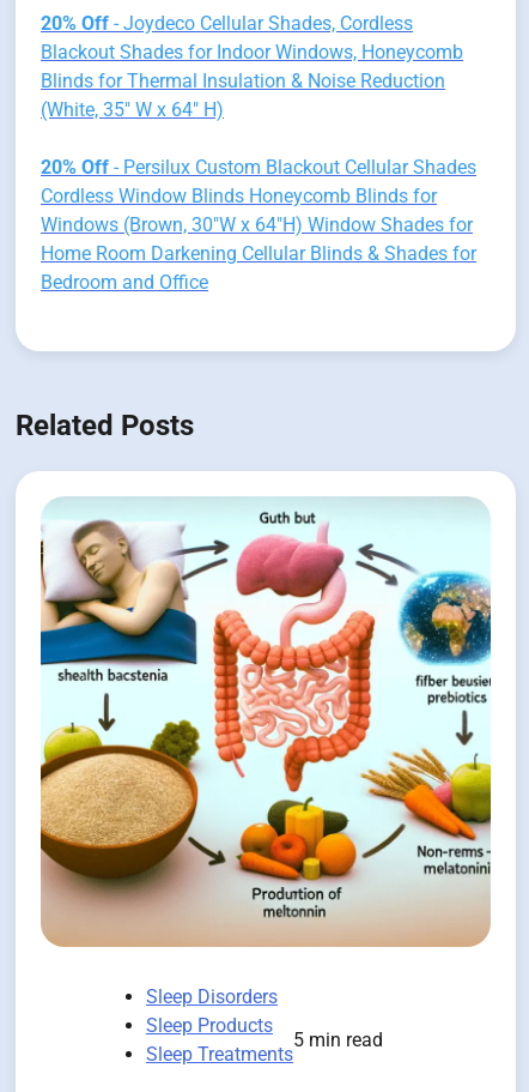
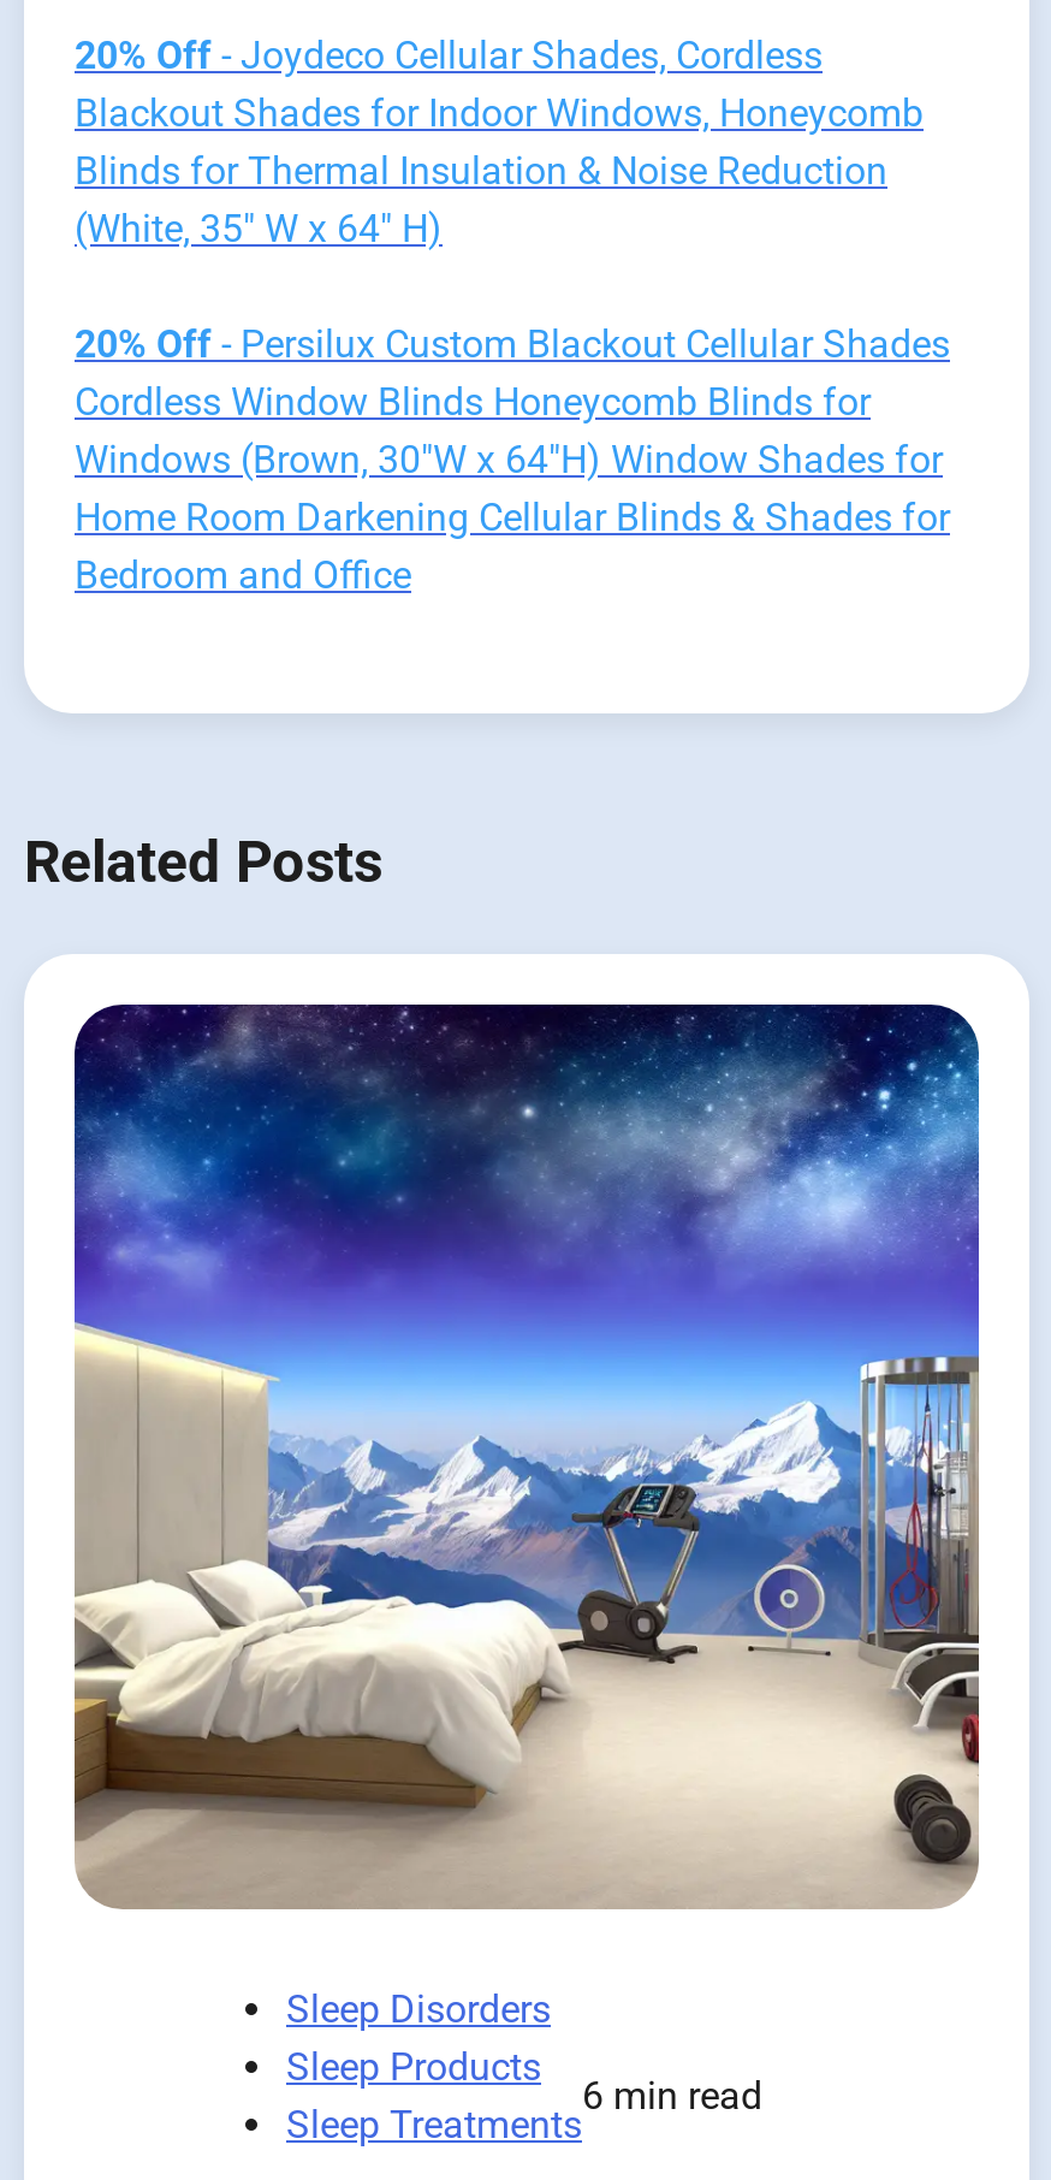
- [image]
+ [image]

- 5 min read
+ 6 min read
